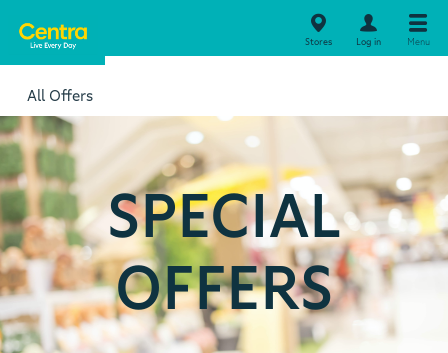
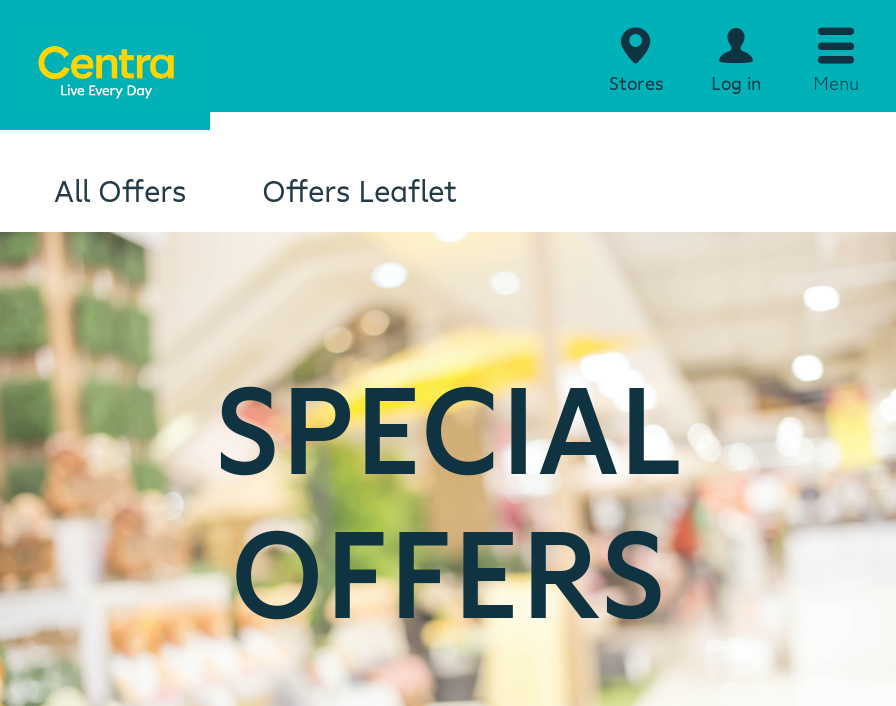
+ Offers Leaflet
